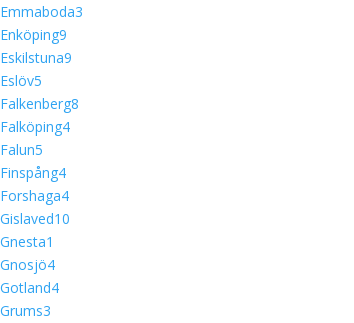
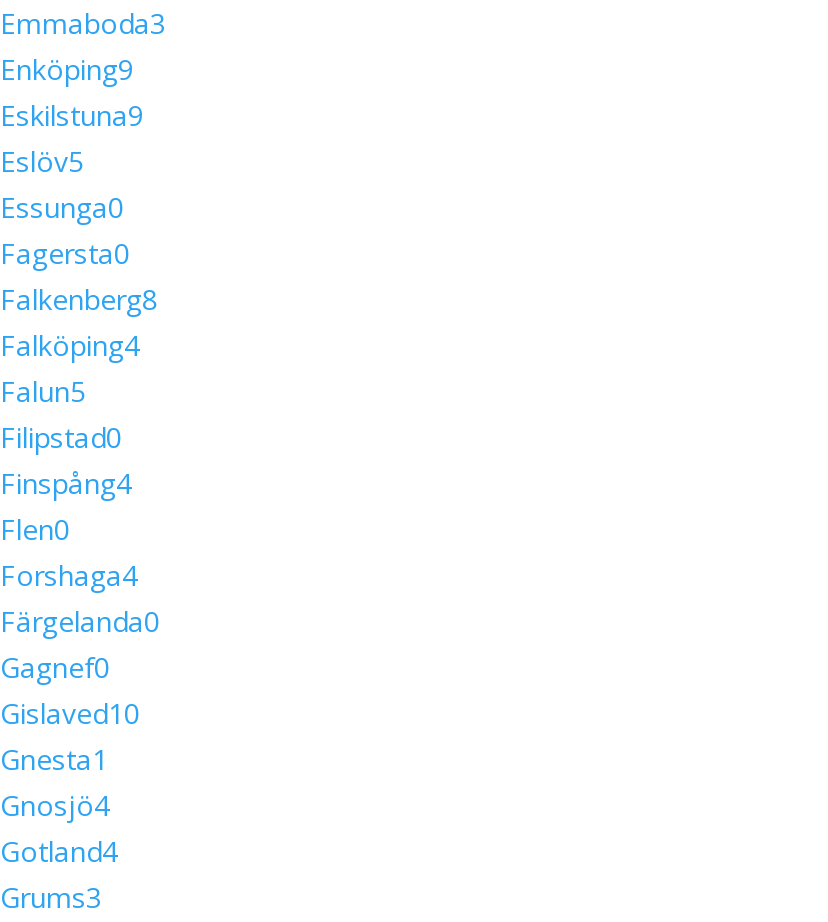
+ Essunga0
+ Fagersta0

+ Filipstad0

+ Flen0

+ Färgelanda0
+ Gagnef0
